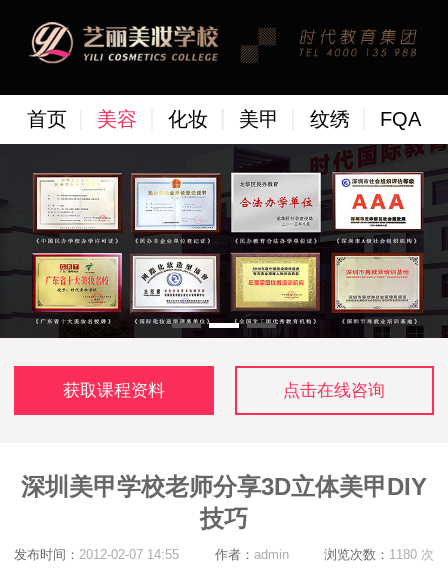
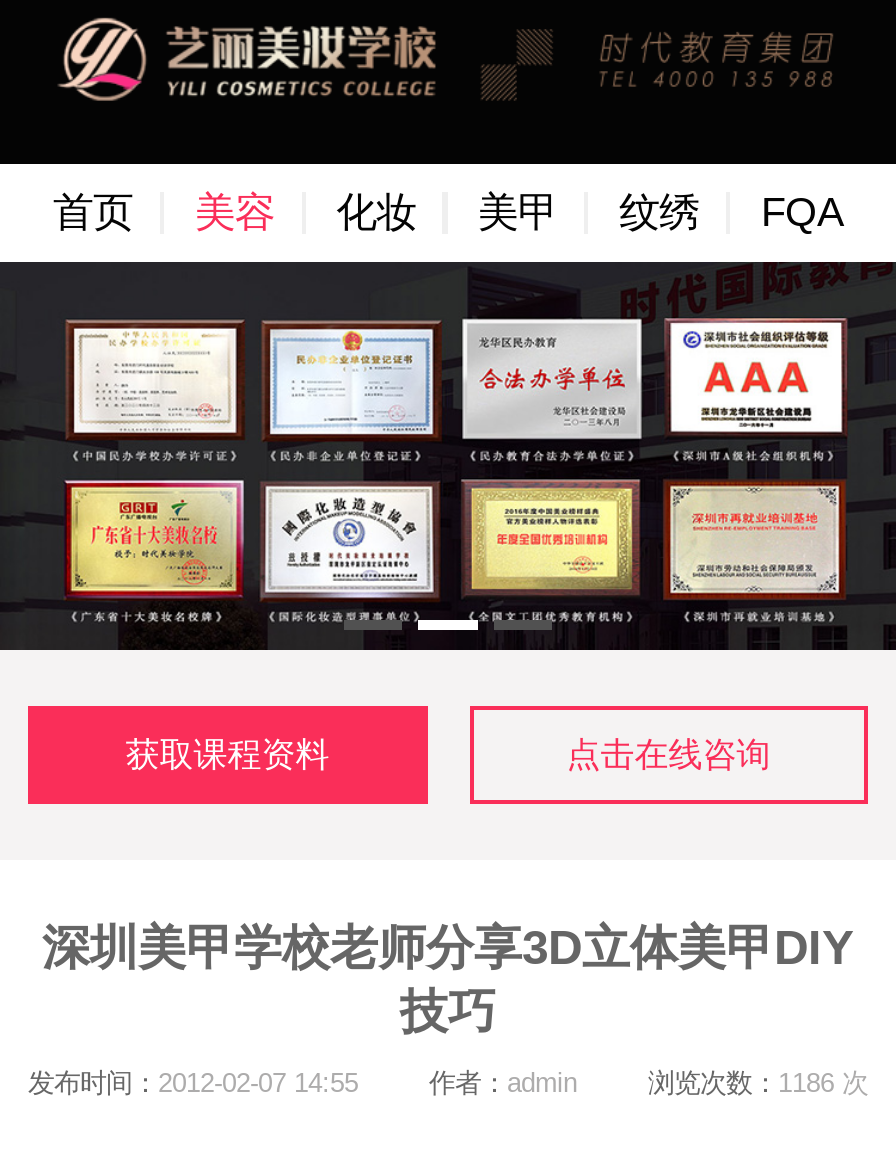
- 浏览次数：1180 次
+ 浏览次数：1186 次
